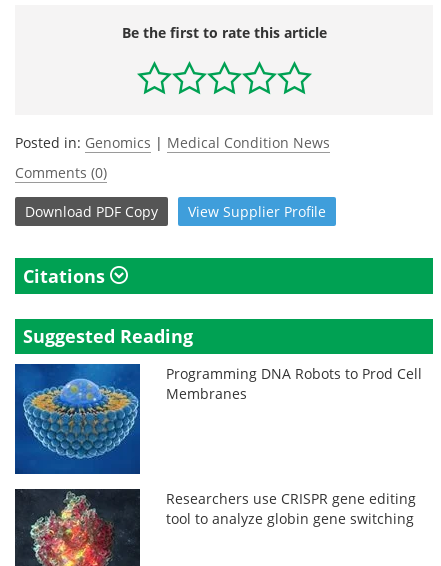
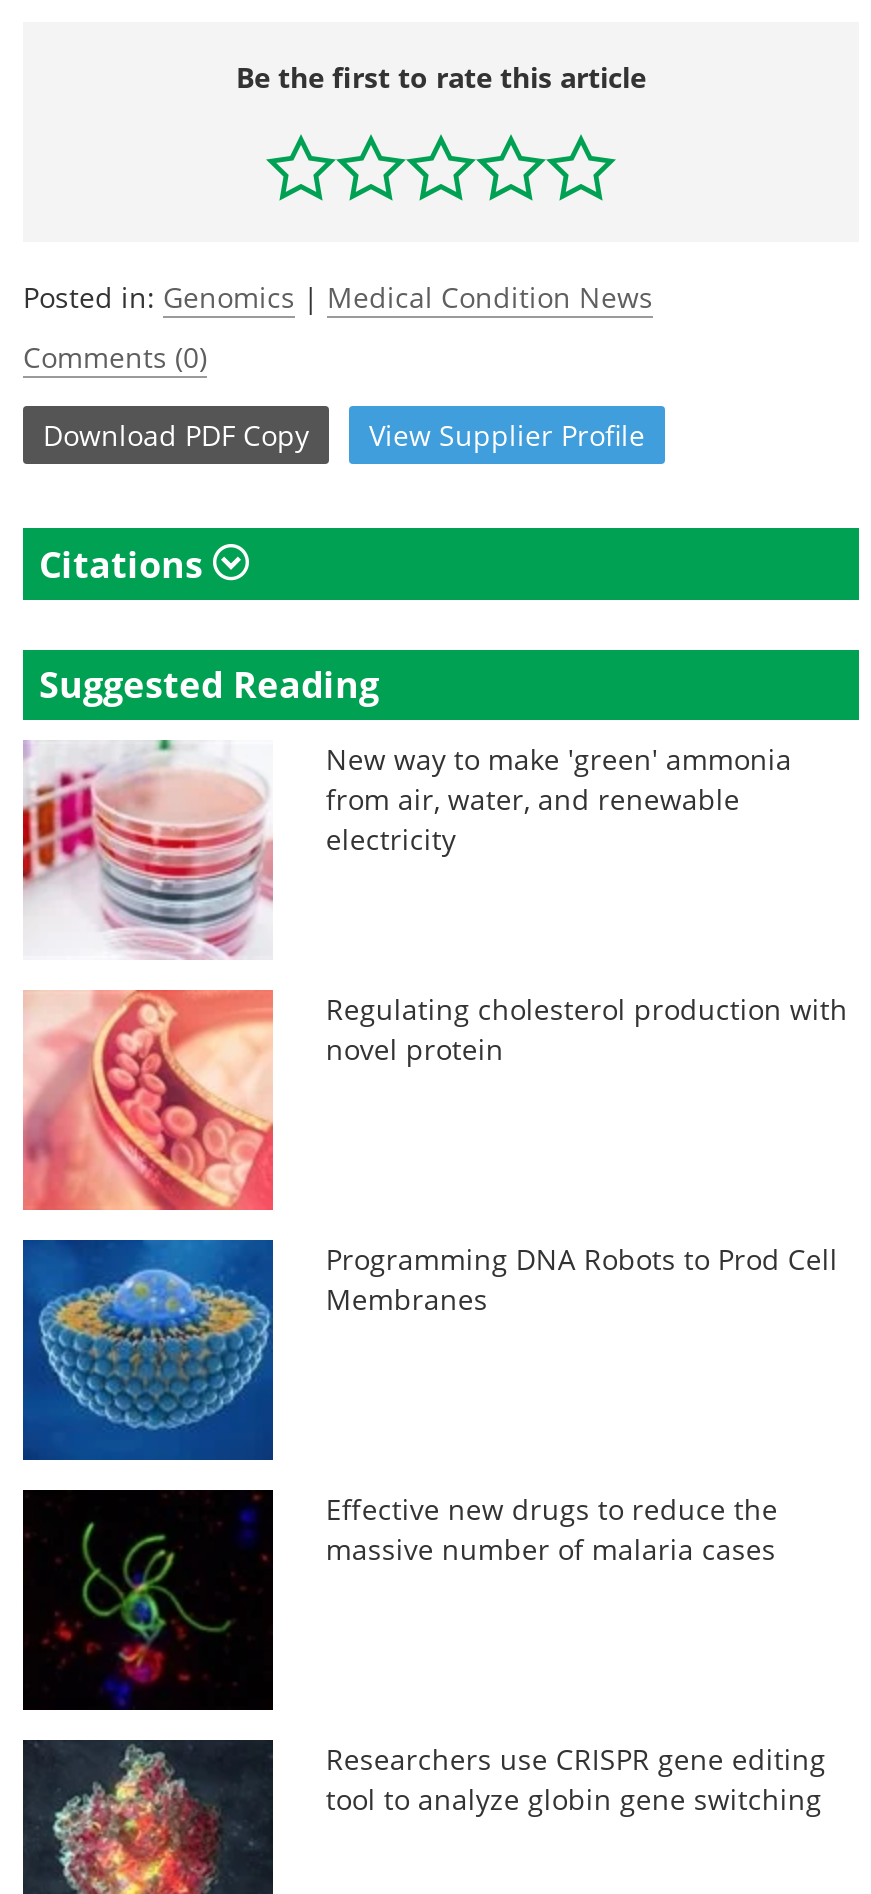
+ [image]
+ New way to make 'green' ammonia
+ from air, water, and renewable
+ electricity

+ [image]
+ Regulating cholesterol production with
+ novel protein

+ [image]
+ Effective new drugs to reduce the
+ massive number of malaria cases
